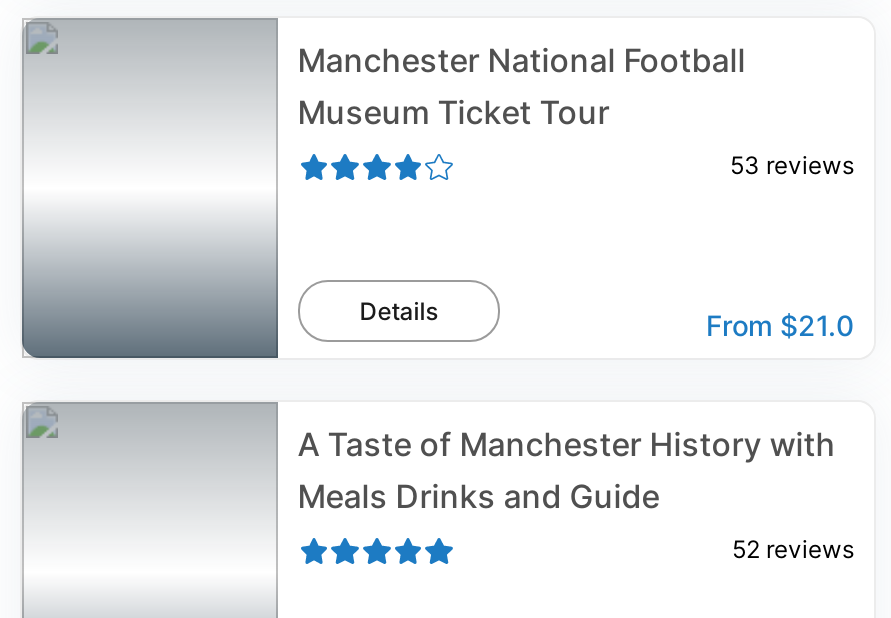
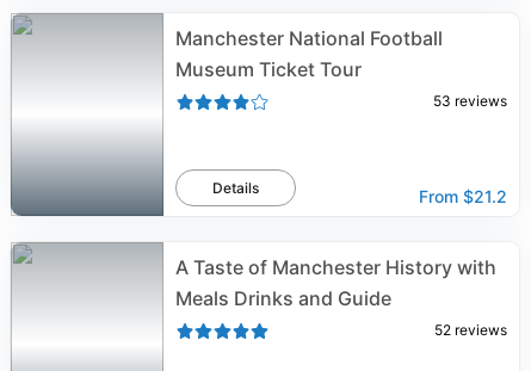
- From $21.0
+ From $21.2
